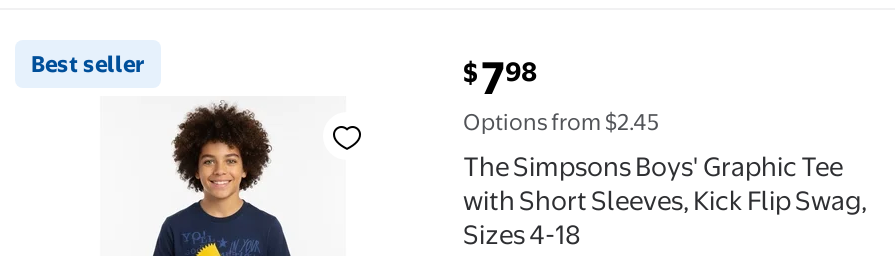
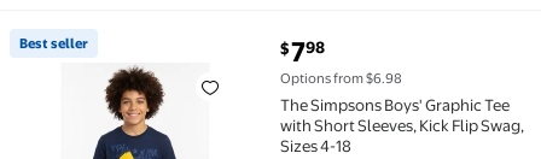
- Options from $2.45
+ Options from $6.98
